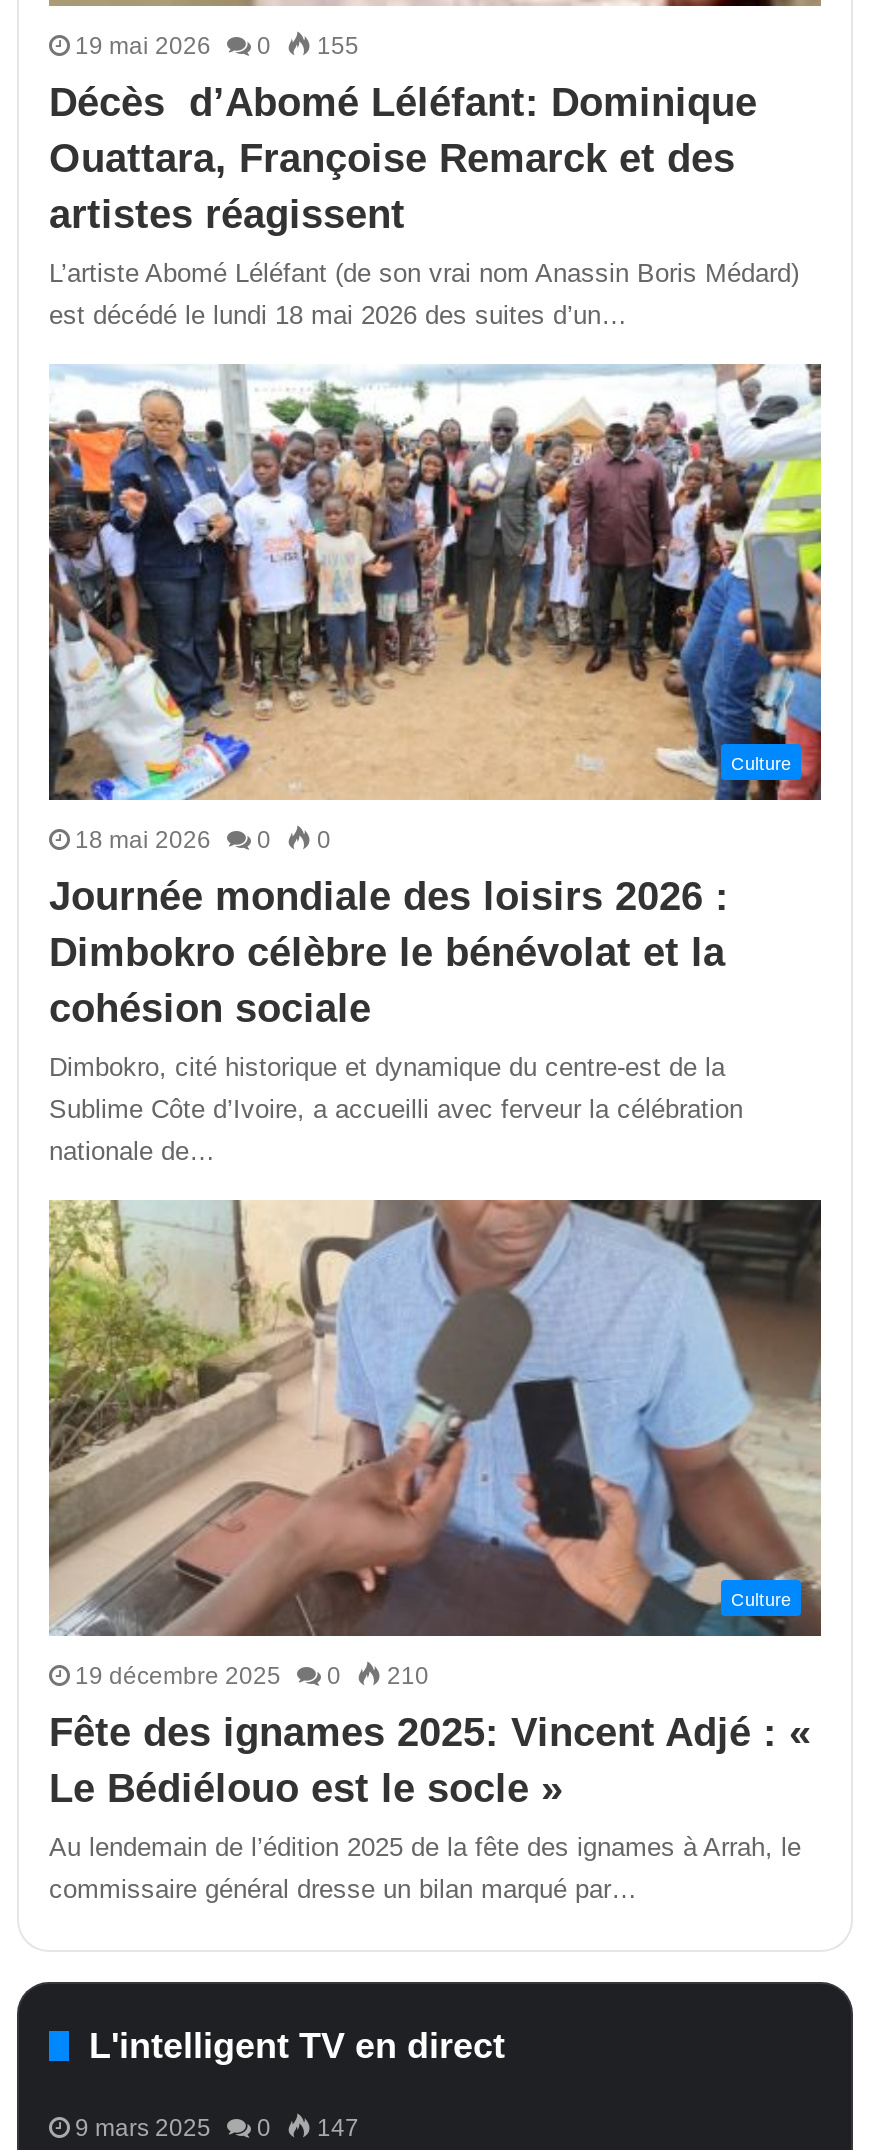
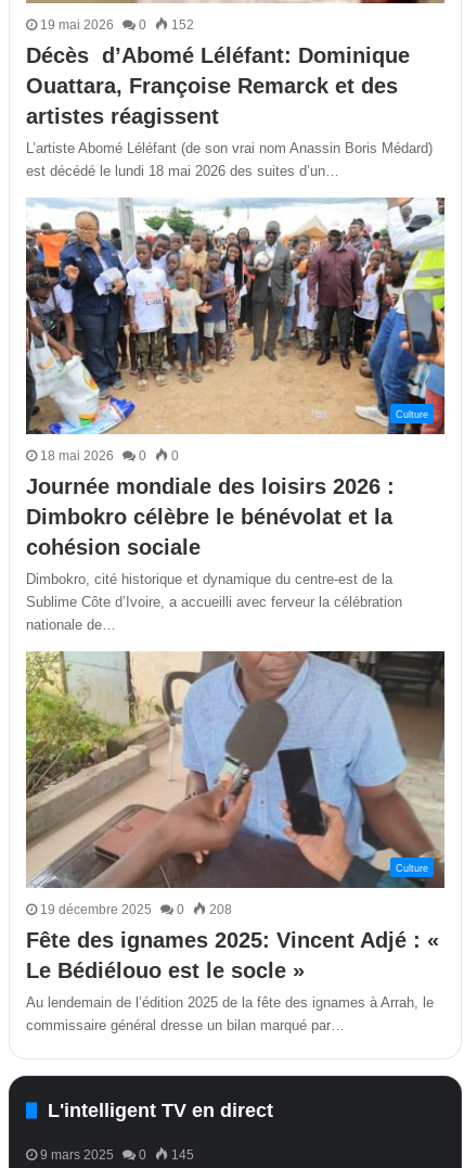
- 19 mai 2026 0 155
+ 19 mai 2026 0 152

- 19 décembre 2025 0 210
+ 19 décembre 2025 0 208

- 9 mars 2025 0 147
+ 9 mars 2025 0 145
